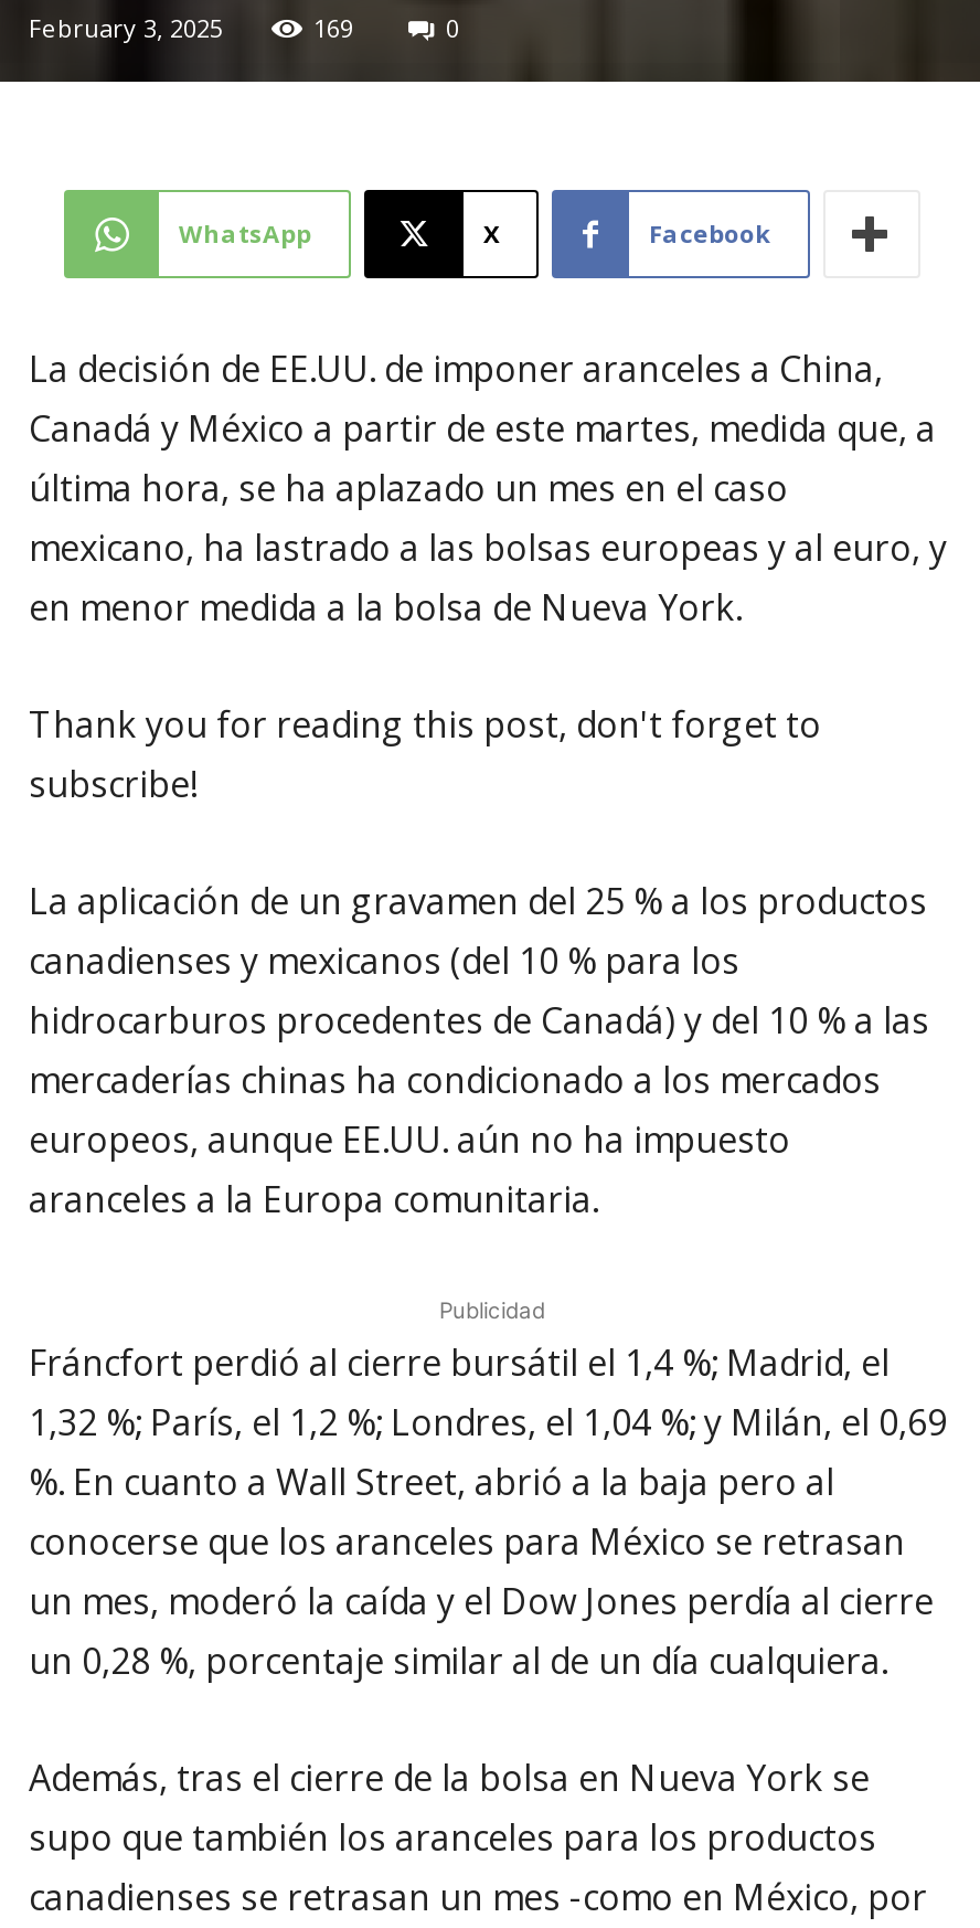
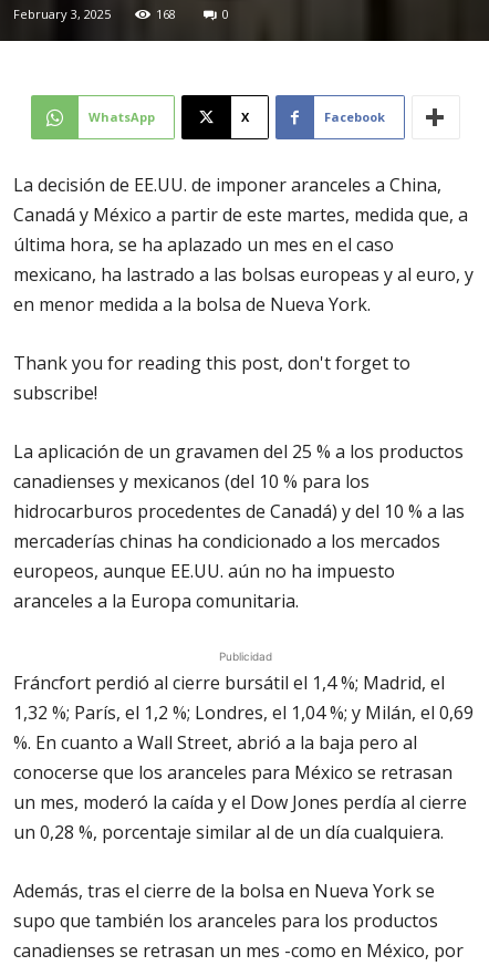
- 169
+ 168
